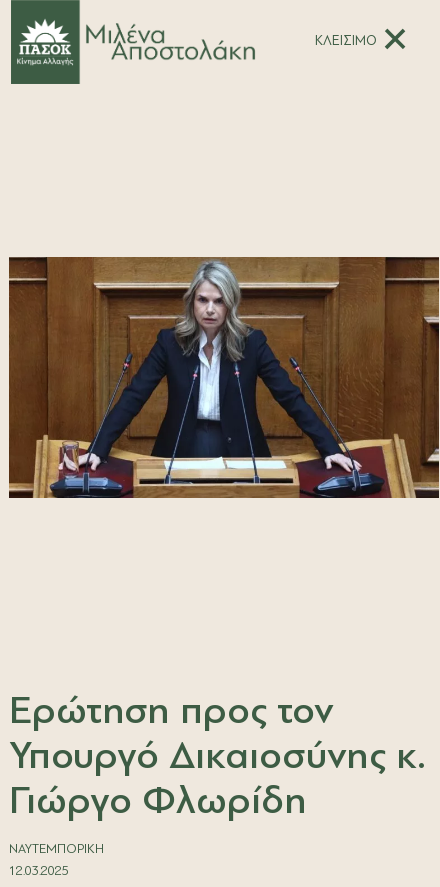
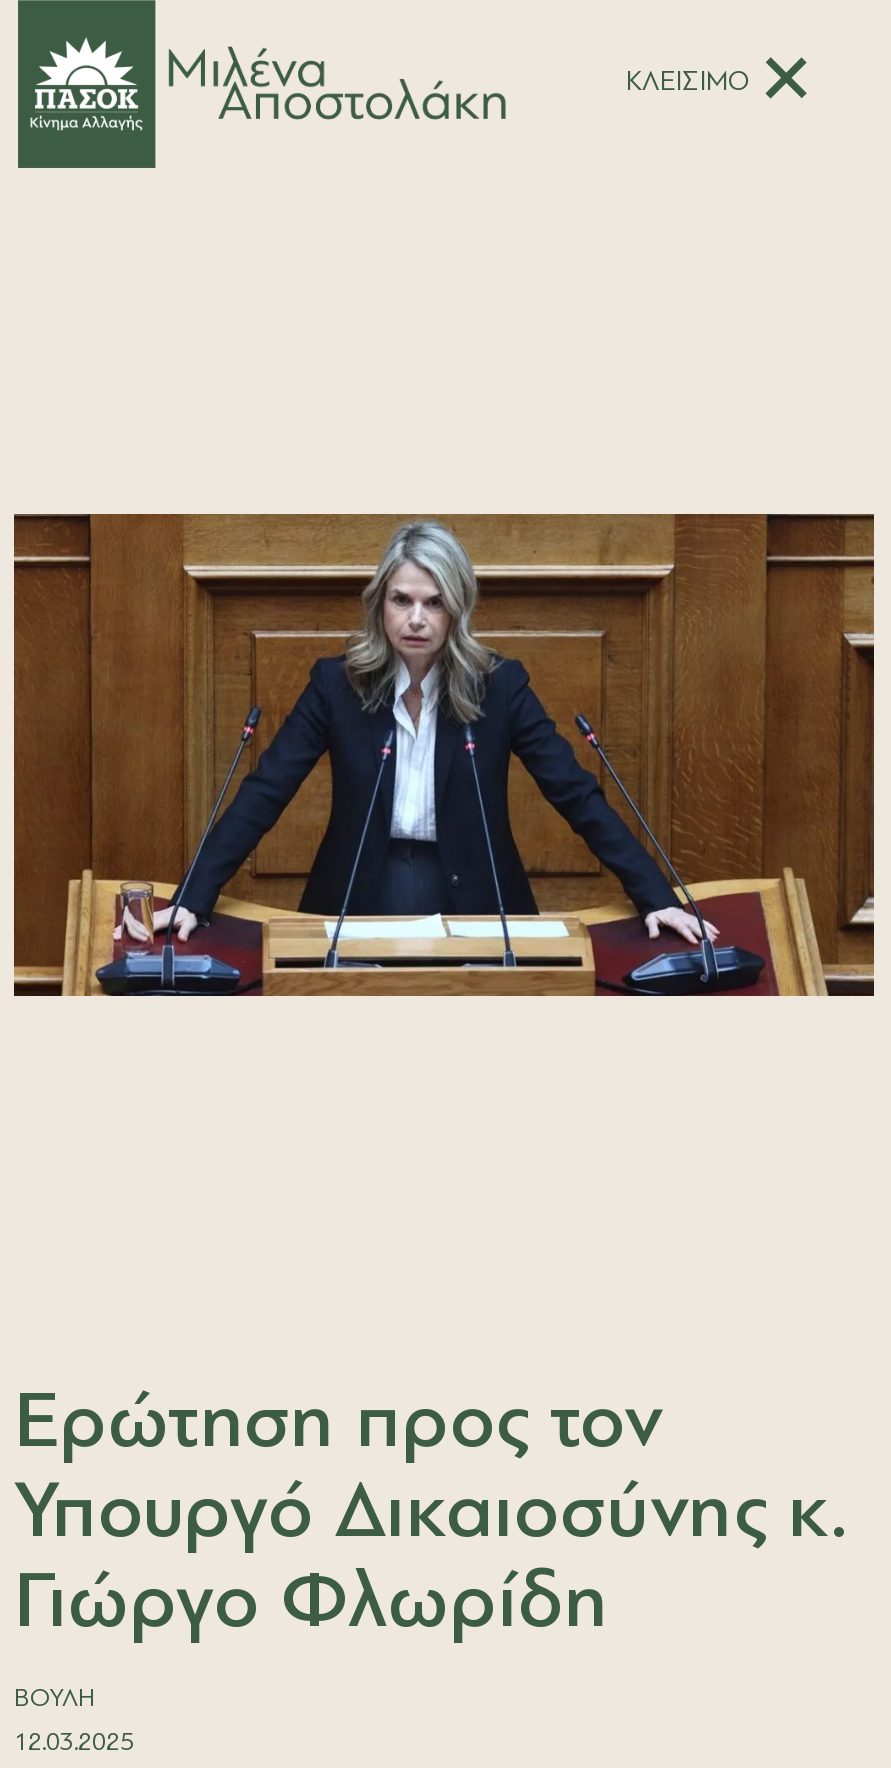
- ΝΑΥΤΕΜΠΟΡΙΚΗ
+ ΒΟΥΛΗ
